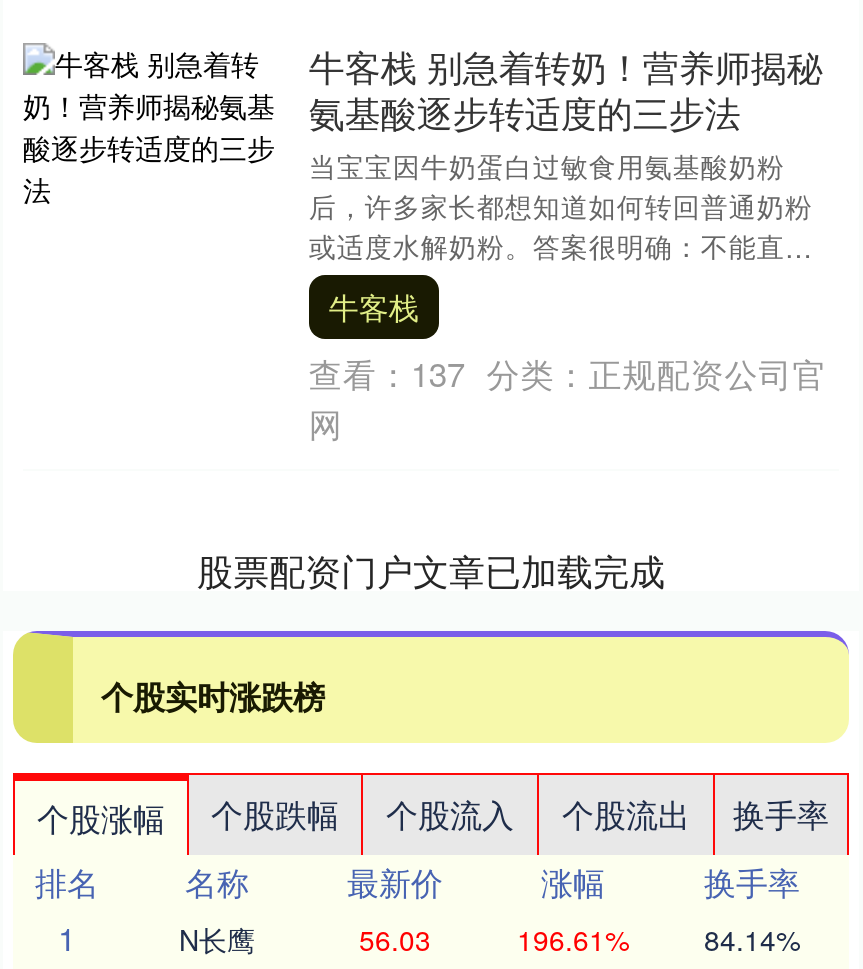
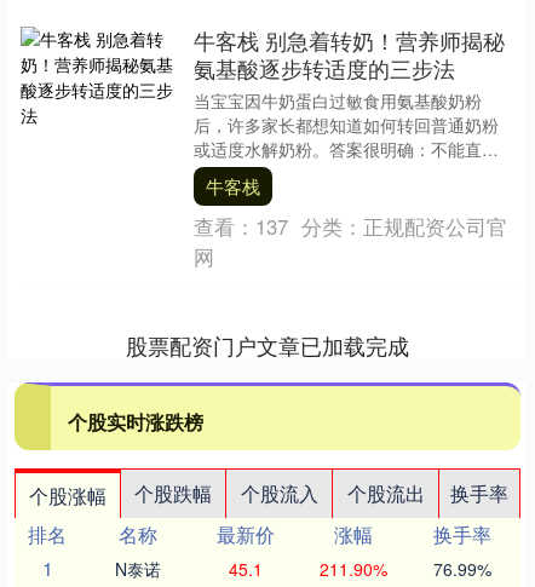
- N长鹰
+ N泰诺

- 56.03
+ 45.1

- 196.61%
+ 211.90%

- 84.14%
+ 76.99%
